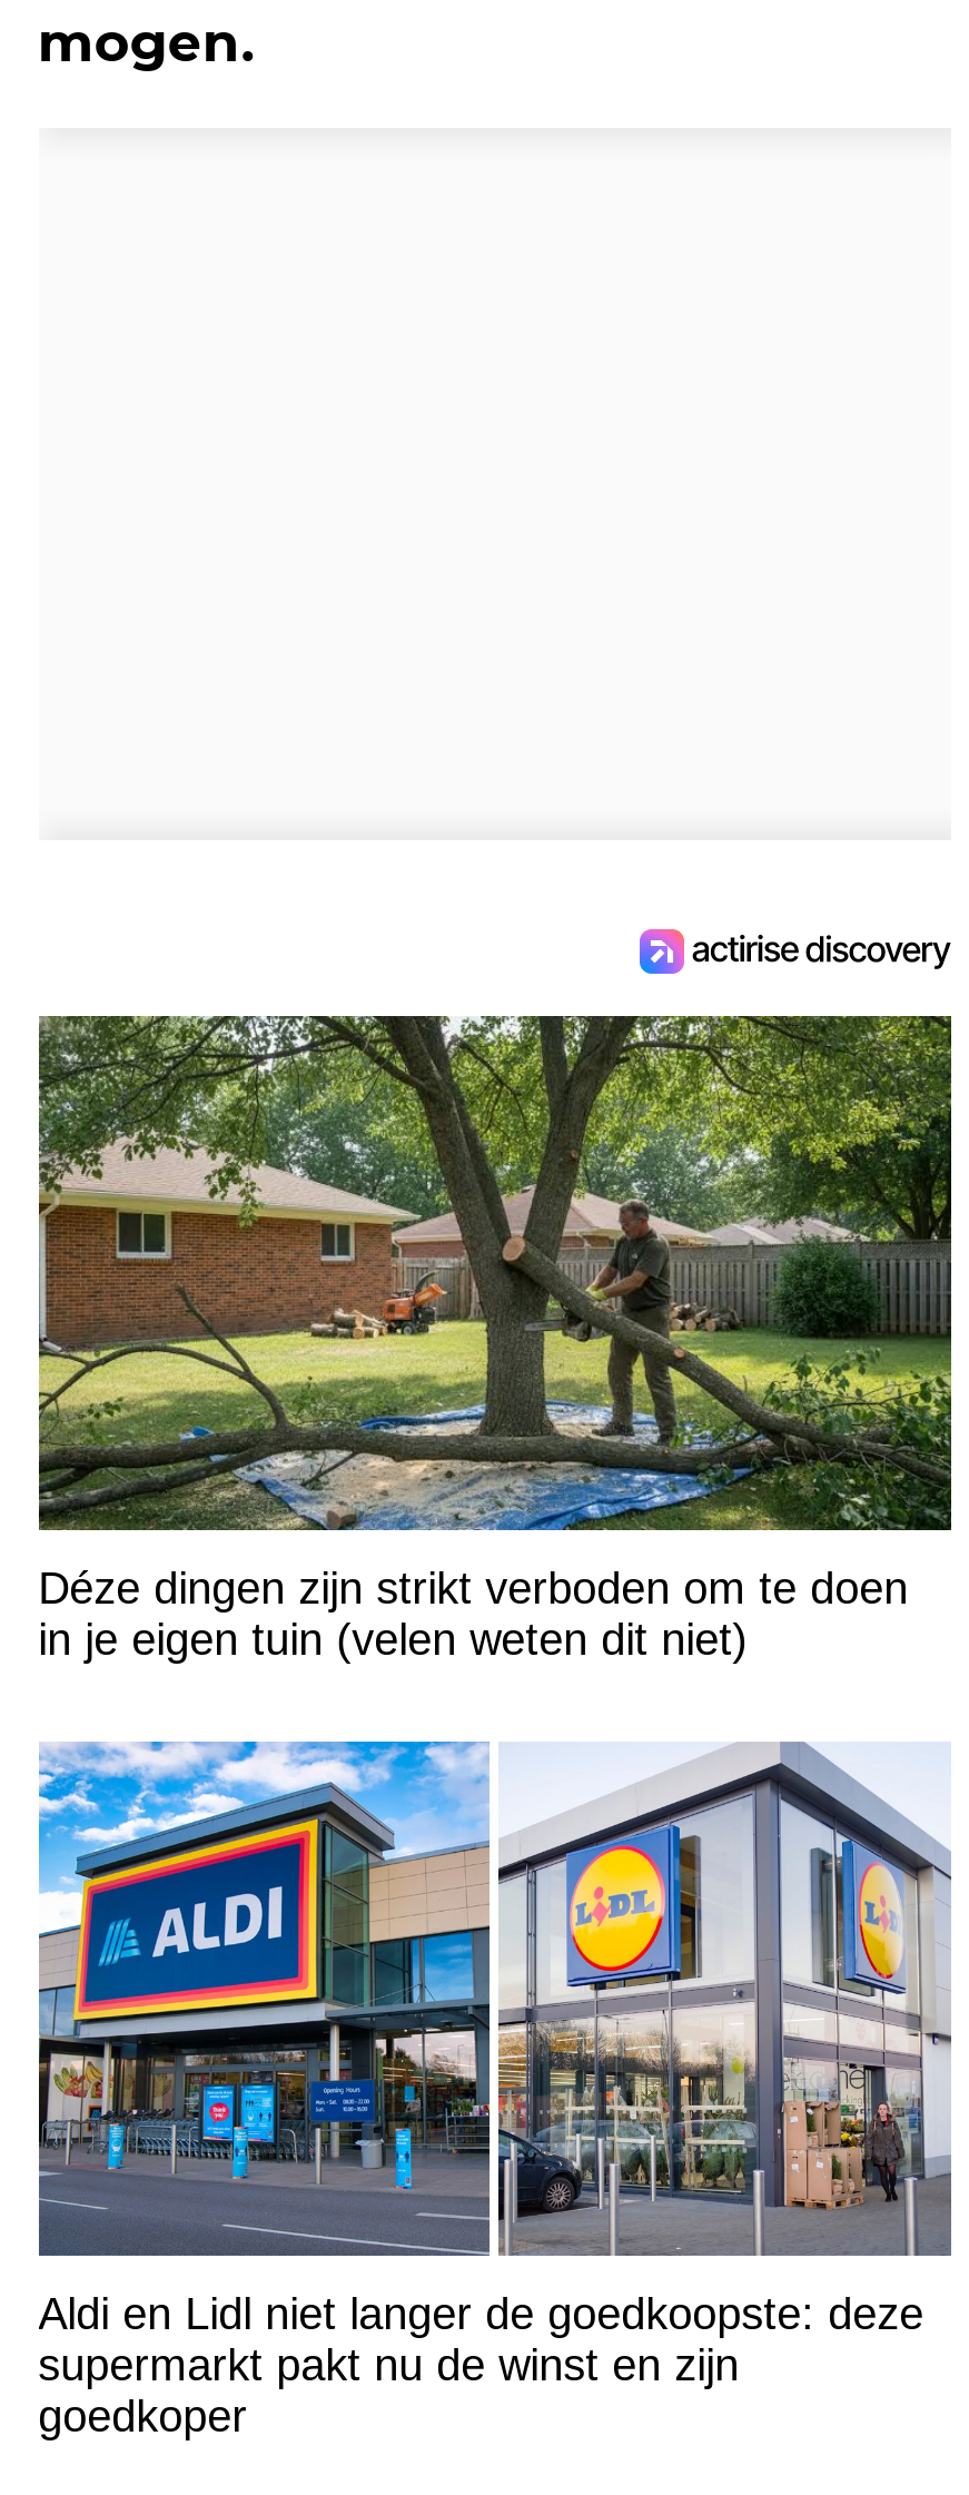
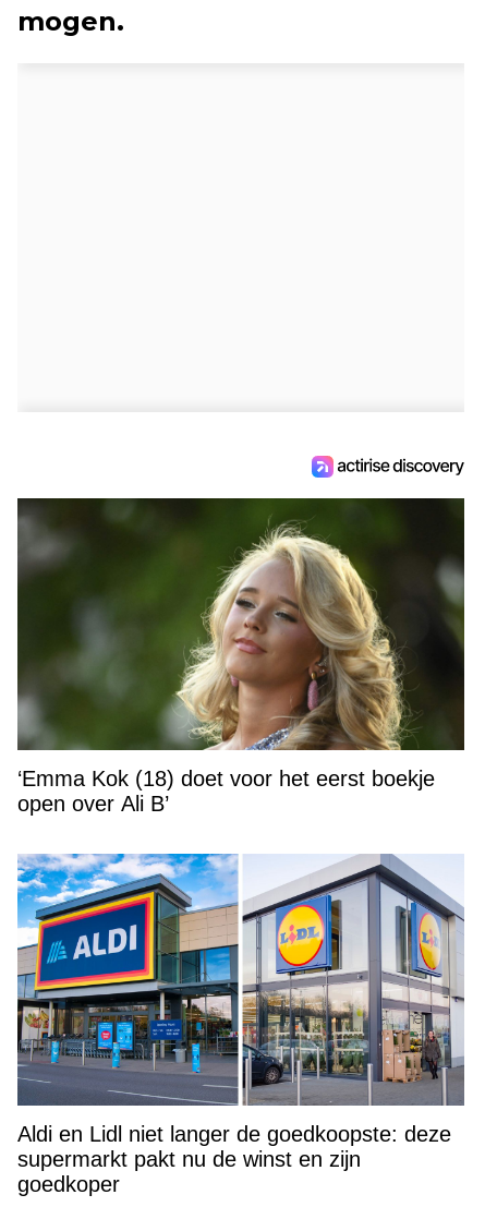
- [image]
- Déze dingen zijn strikt verboden om te doen
- in je eigen tuin (velen weten dit niet)
+ [image]
+ ‘Emma Kok (18) doet voor het eerst boekje
+ open over Ali B’
